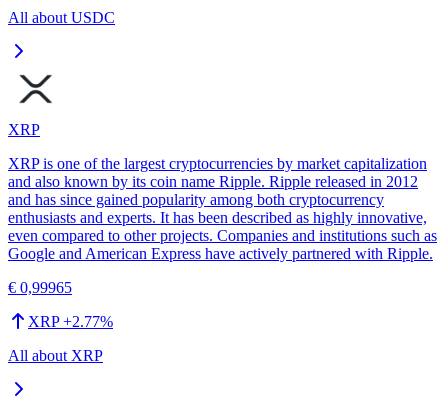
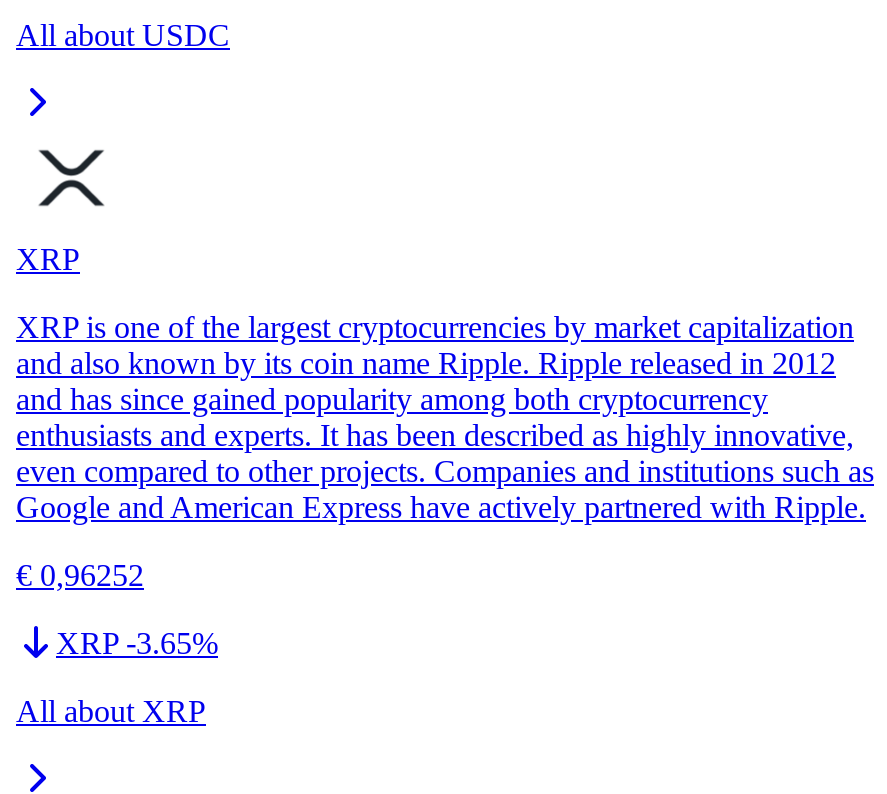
- € 0,99965
+ € 0,96252

- XRP +2.77%
+ XRP -3.65%
